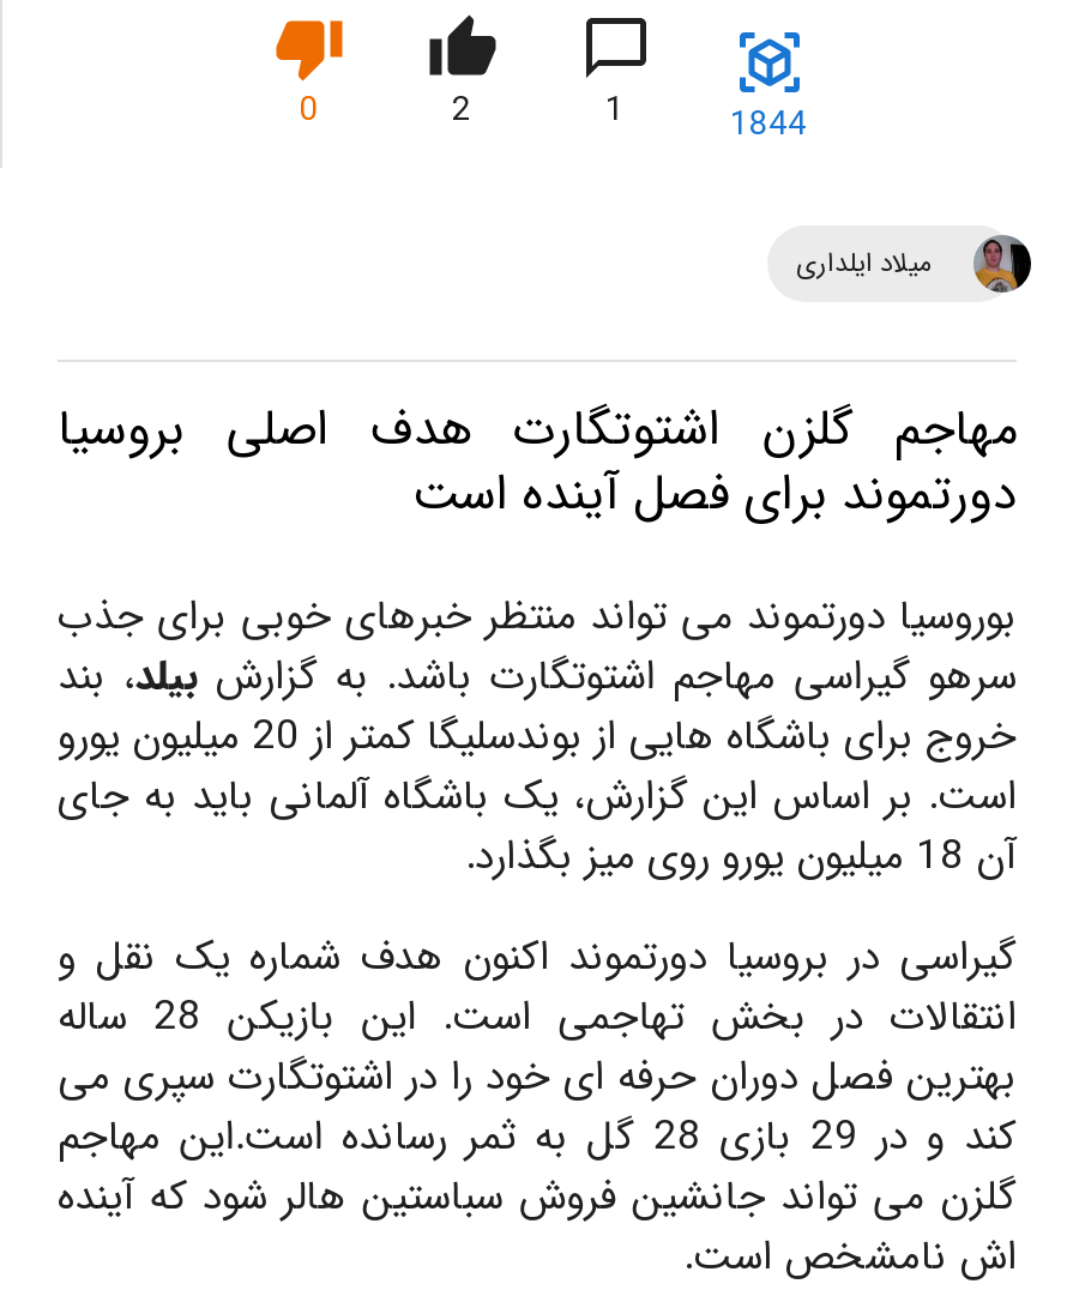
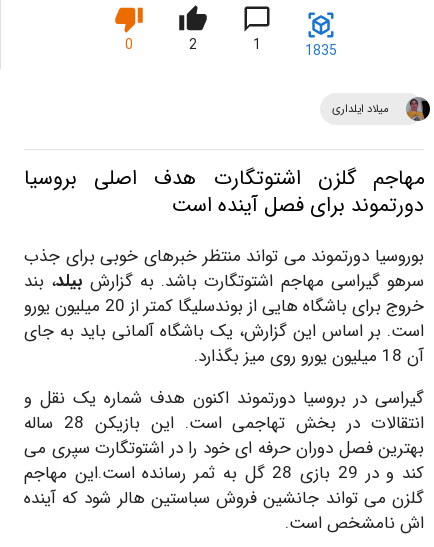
- 1844
+ 1835
